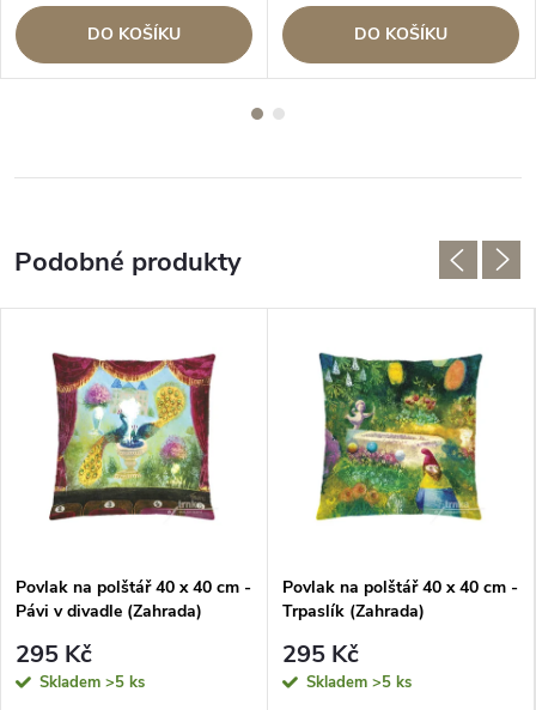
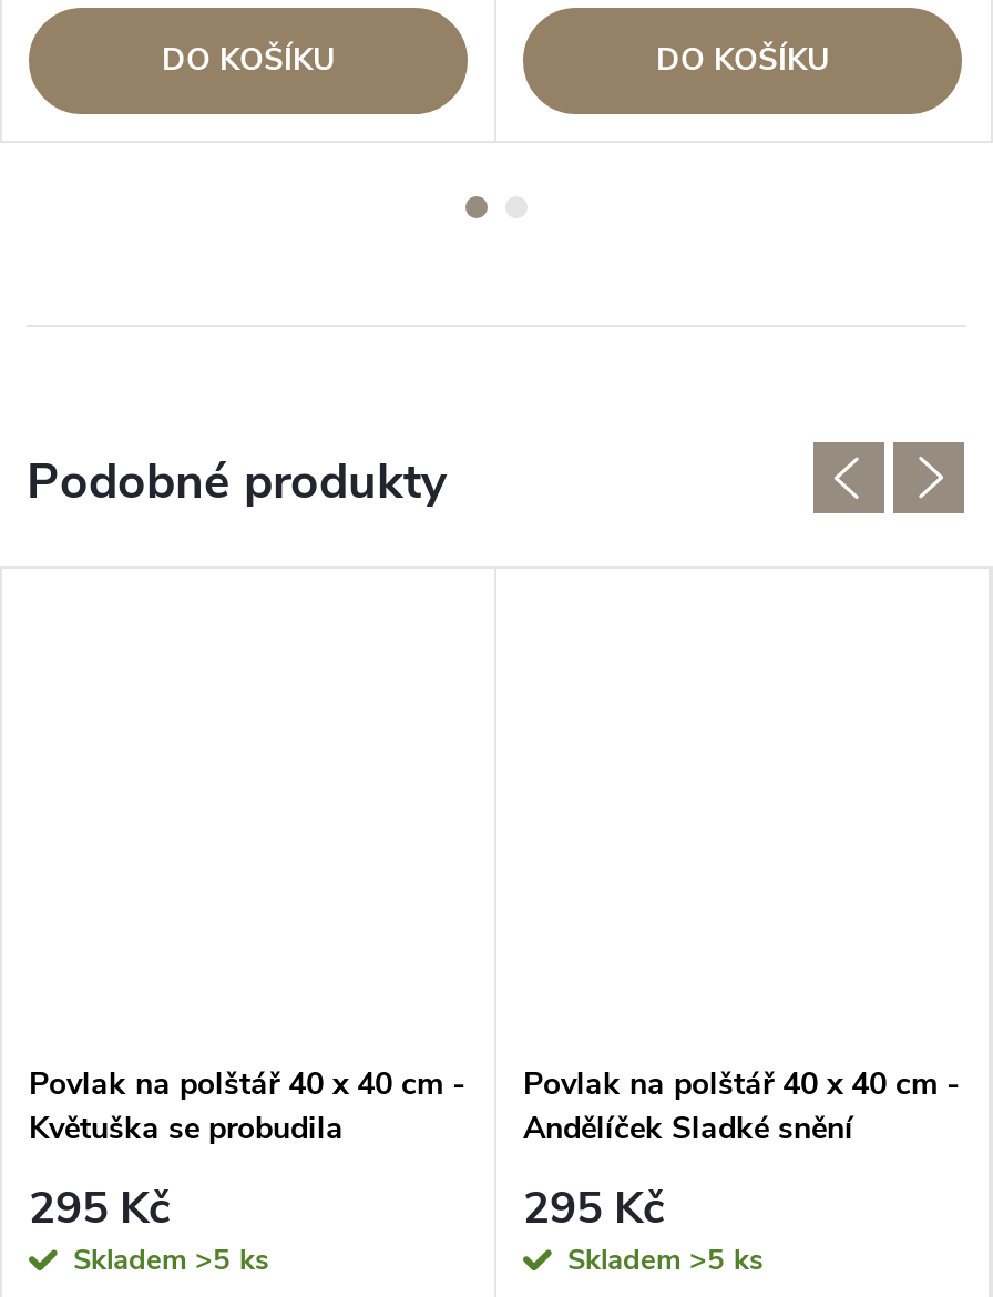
- [image]

- [image]

- Pávi v divadle (Zahrada)
+ Květuška se probudila

- Trpaslík (Zahrada)
+ Andělíček Sladké snění
